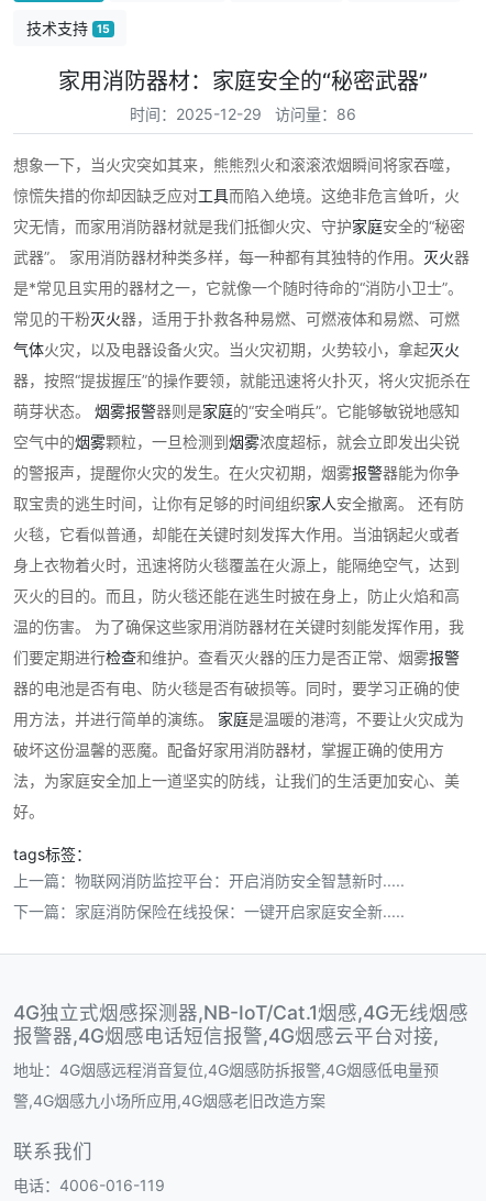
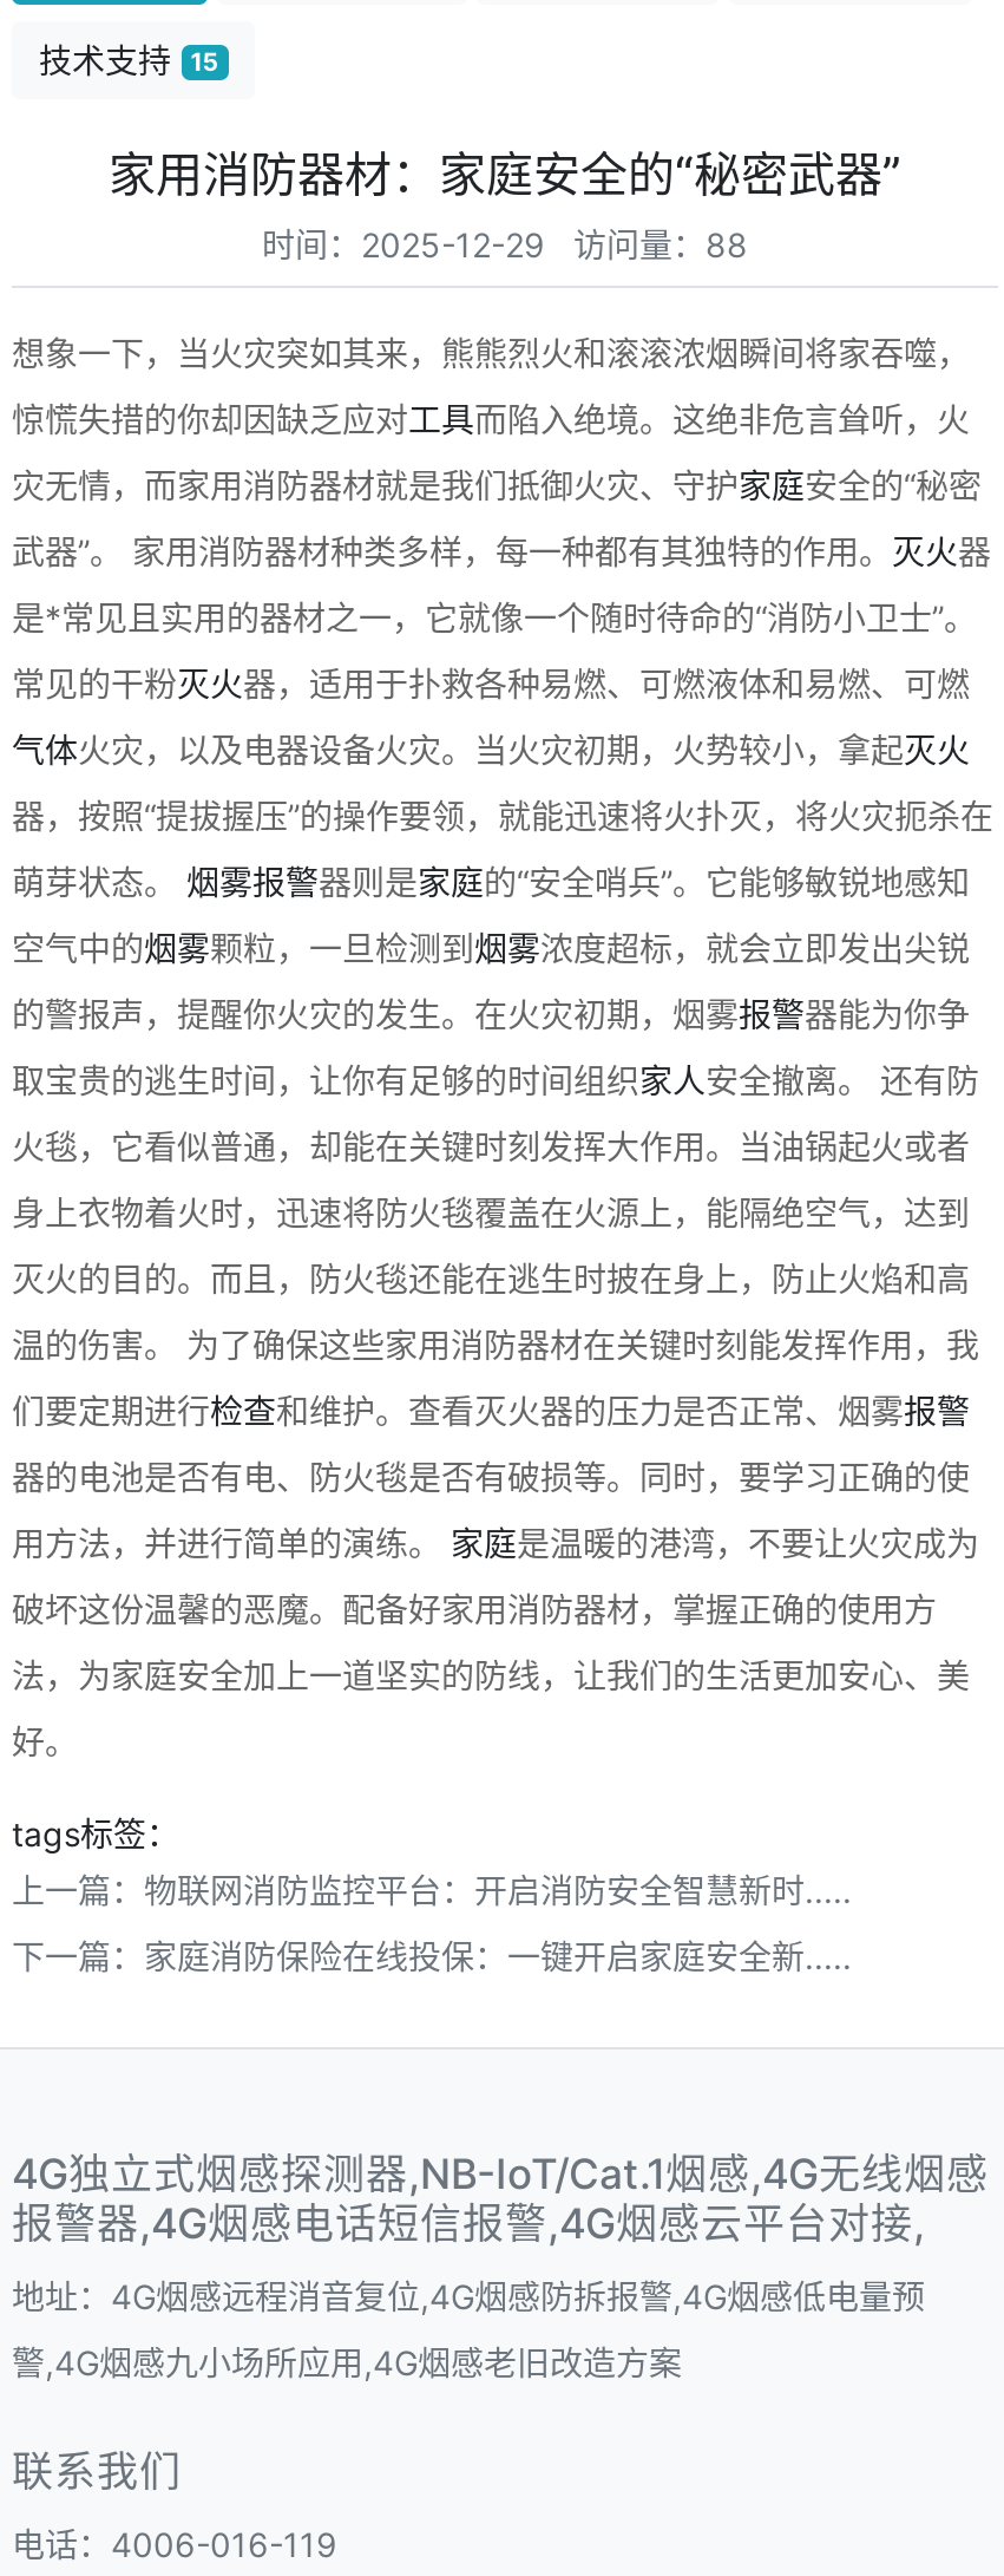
- 时间：2025-12-29 访问量：86
+ 时间：2025-12-29 访问量：88
